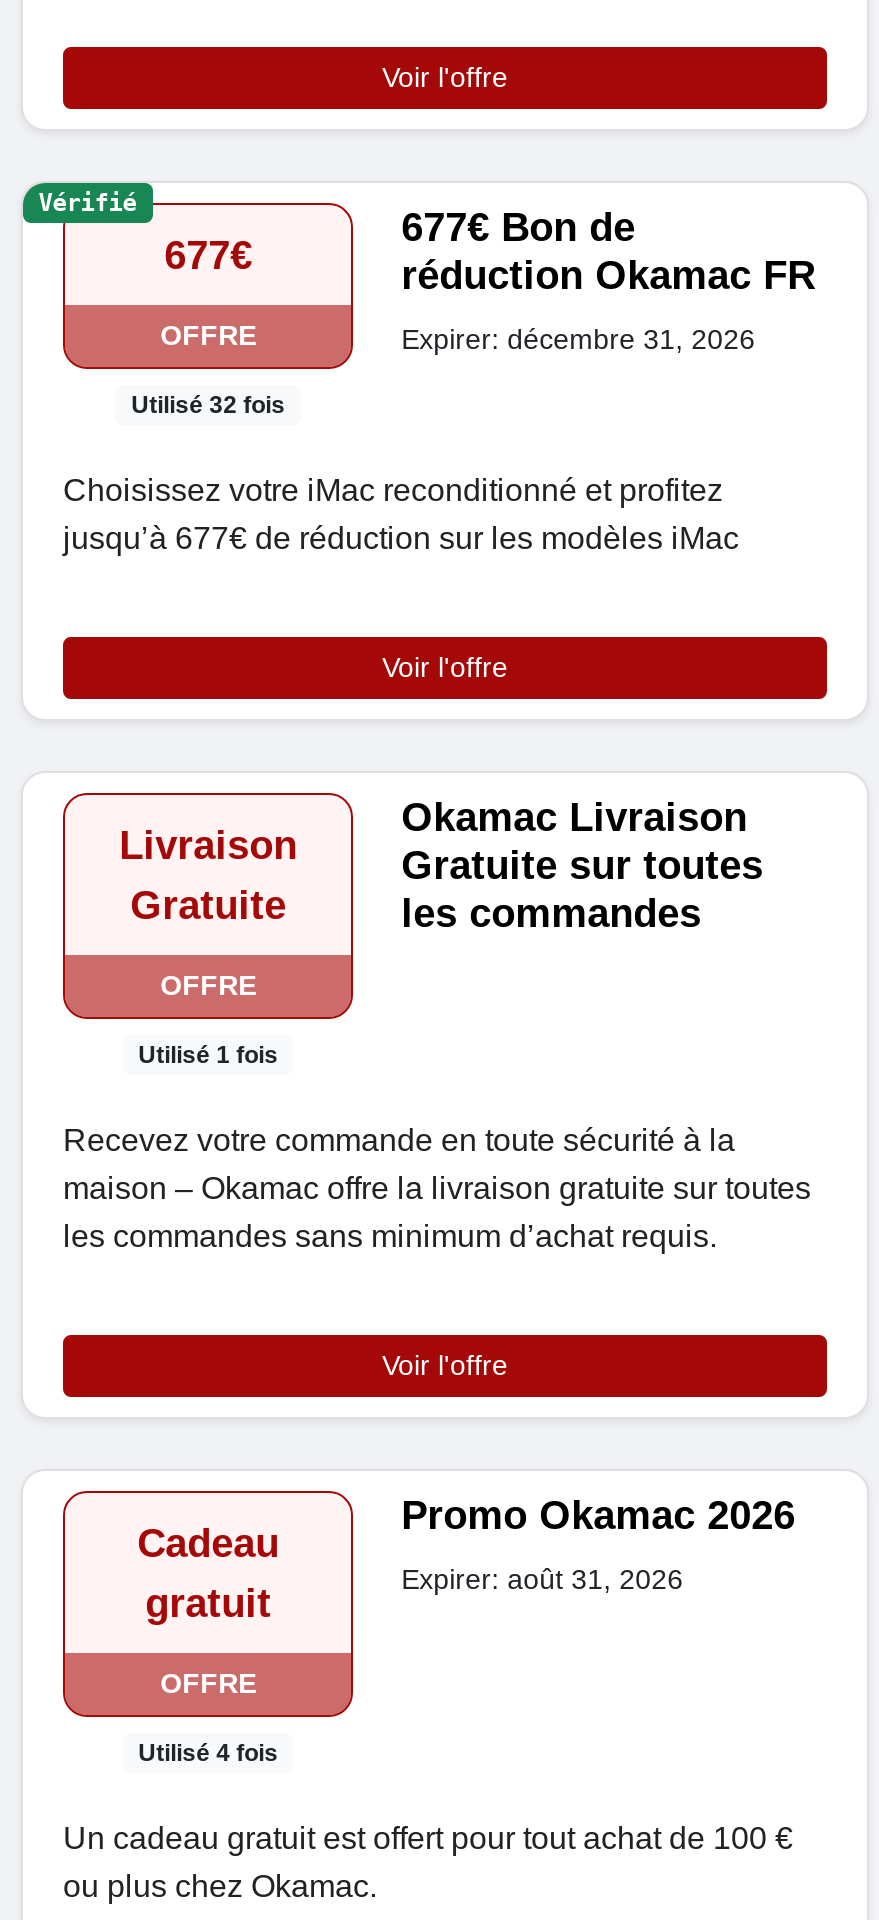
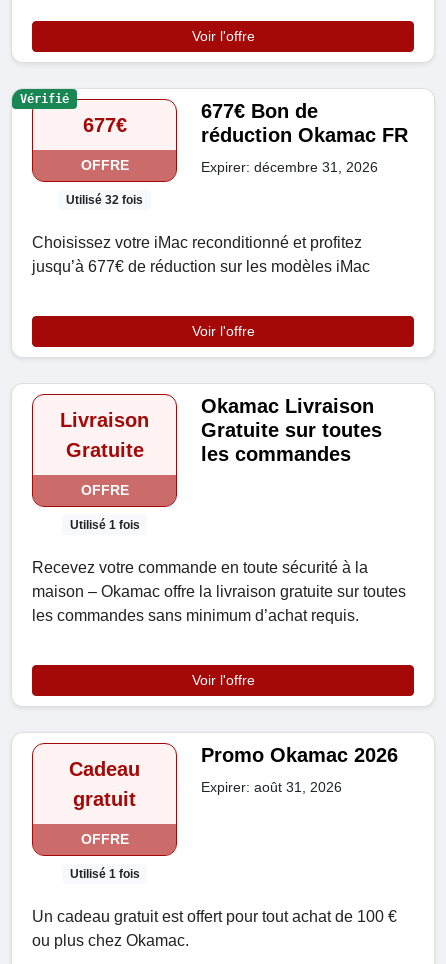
- Utilisé 4 fois
+ Utilisé 1 fois
